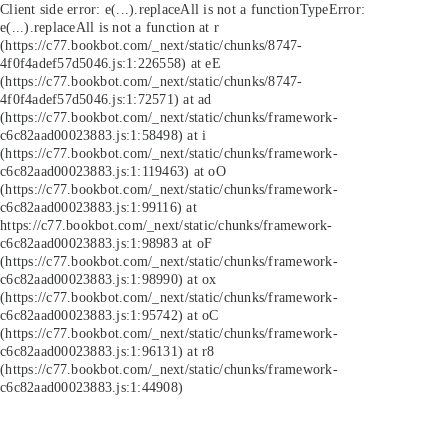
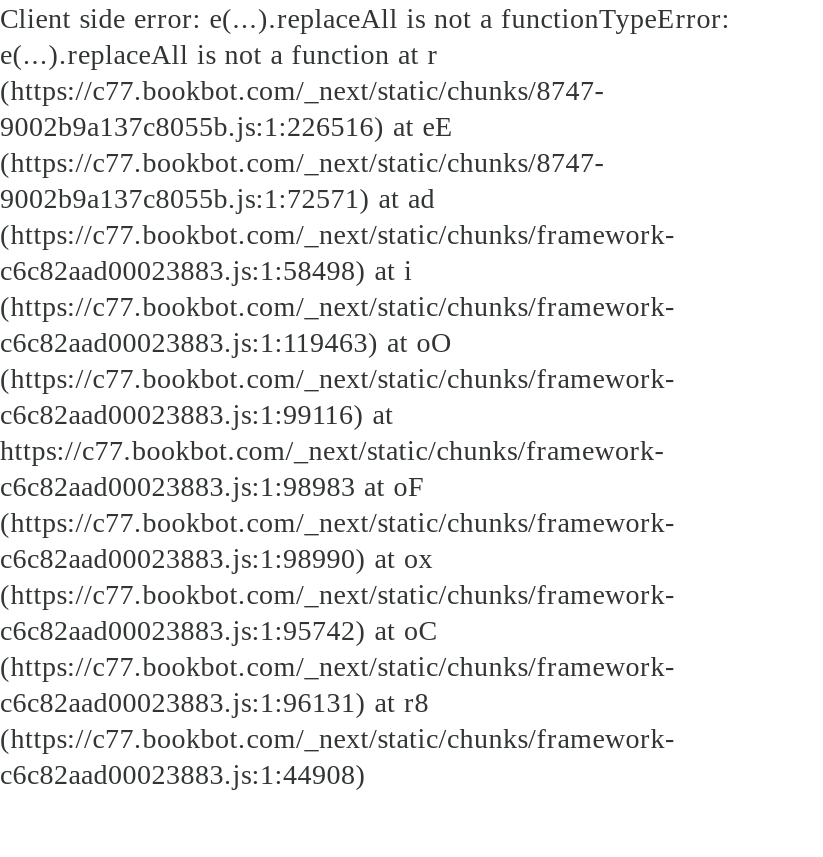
- 4f0f4adef57d5046.js:1:226558) at eE
+ 9002b9a137c8055b.js:1:226516) at eE

- 4f0f4adef57d5046.js:1:72571) at ad
+ 9002b9a137c8055b.js:1:72571) at ad
